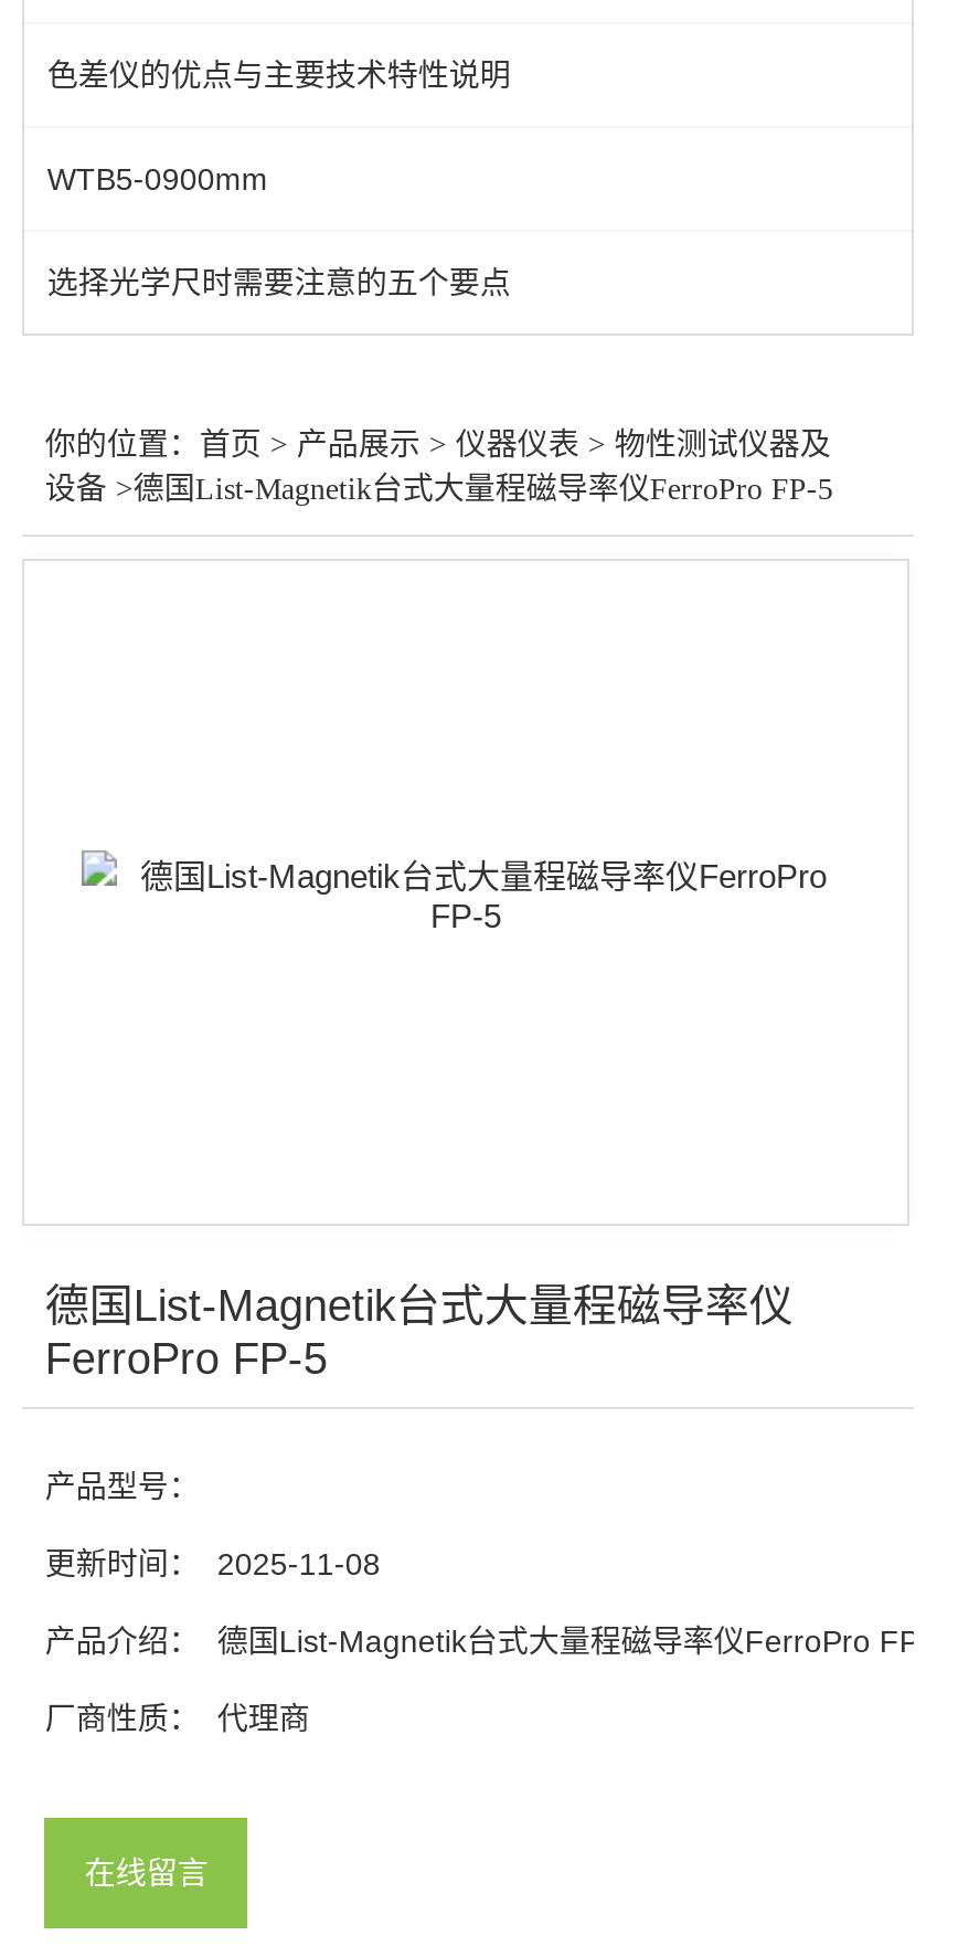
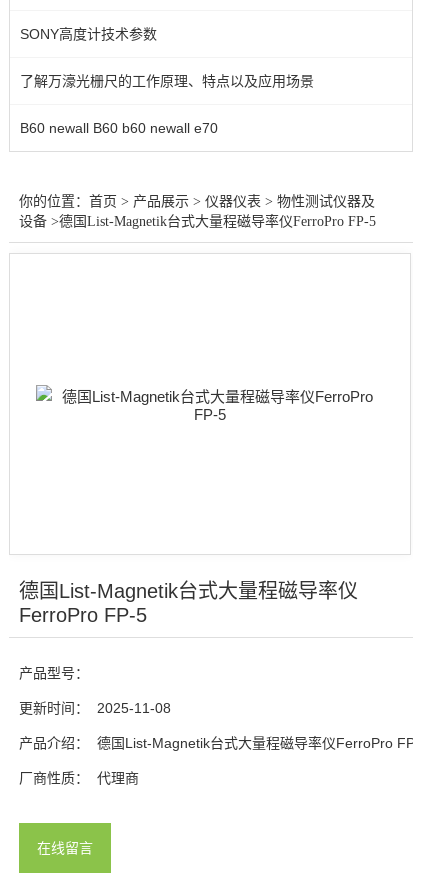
- 色差仪的优点与主要技术特性说明
+ SONY高度计技术参数

- WTB5-0900mm
+ 了解万濠光栅尺的工作原理、特点以及应用场景

- 选择光学尺时需要注意的五个要点
+ B60 newall B60 b60 newall e70
